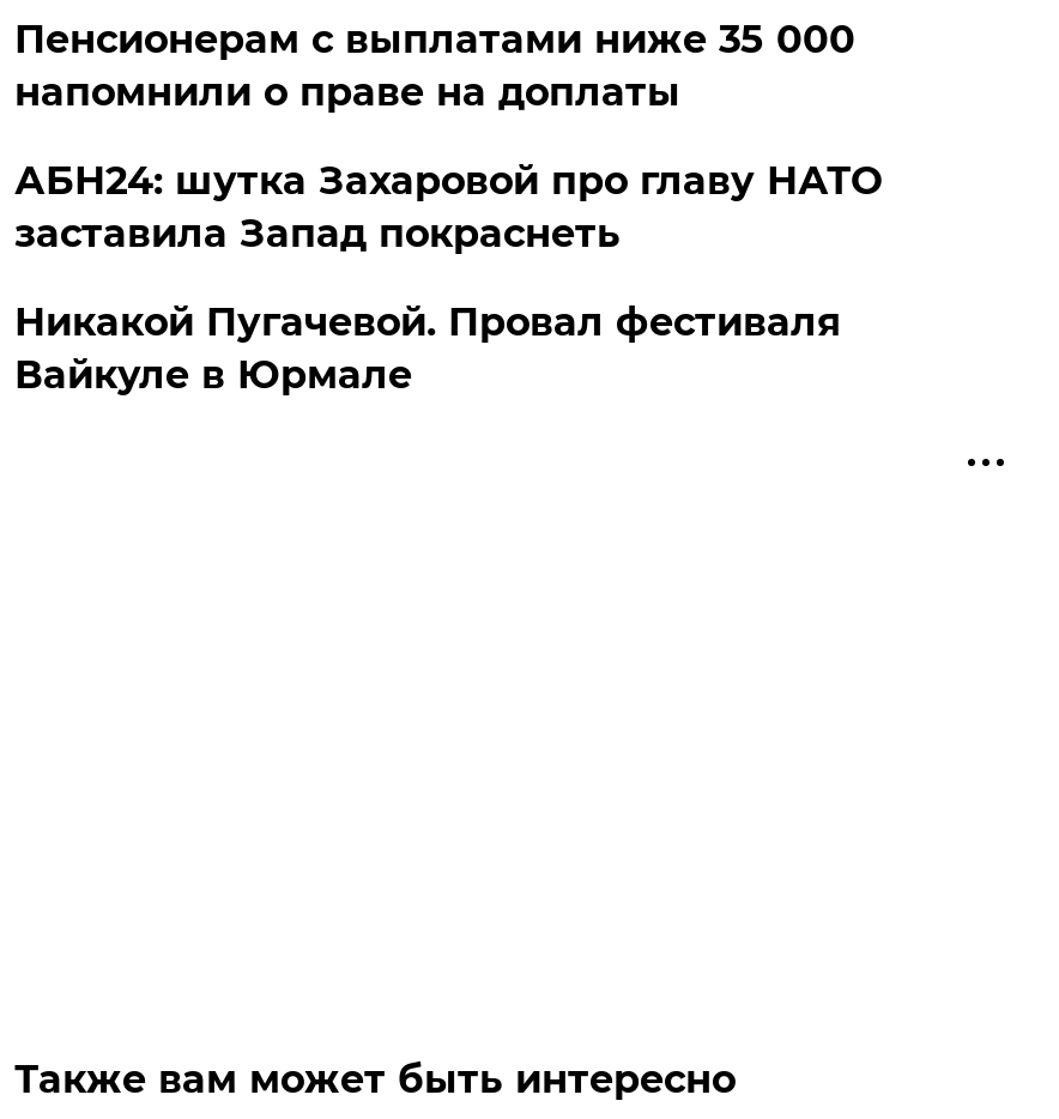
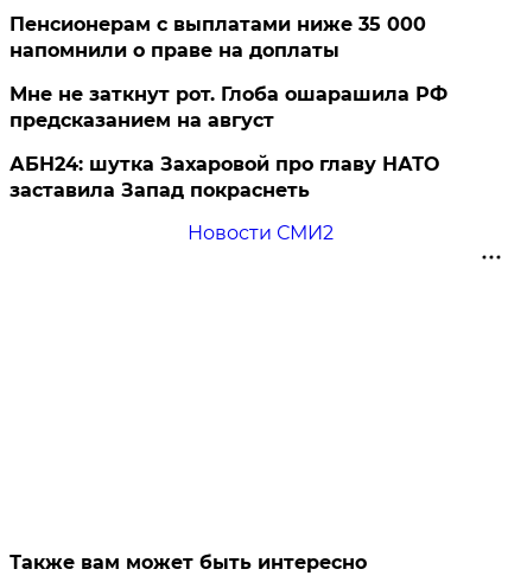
+ Мне не заткнут рот. Глоба ошарашила РФ
+ предсказанием на август

moved down: АБН24: шутка Захаровой про главу НАТО | заставила Запад покраснеть

- Никакой Пугачевой. Провал фестиваля
- Вайкуле в Юрмале
+ Новости СМИ2
